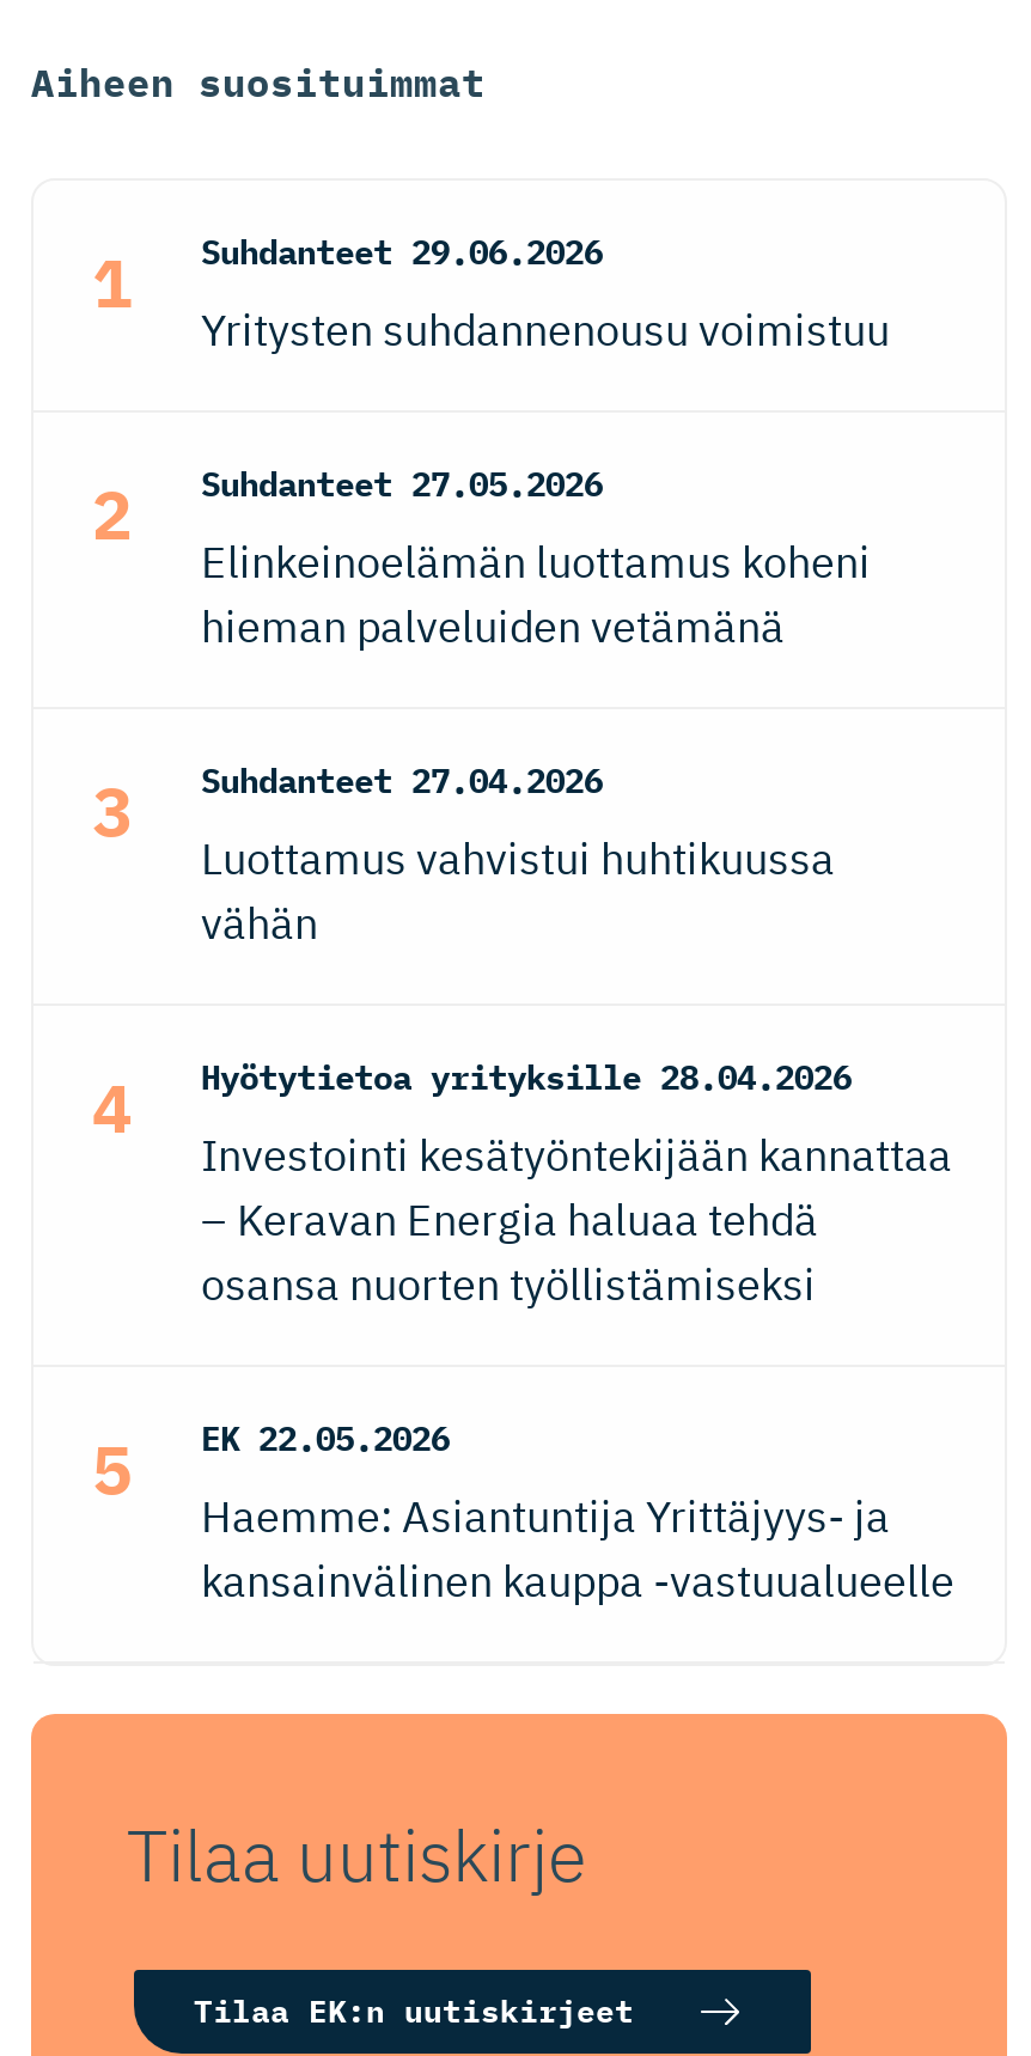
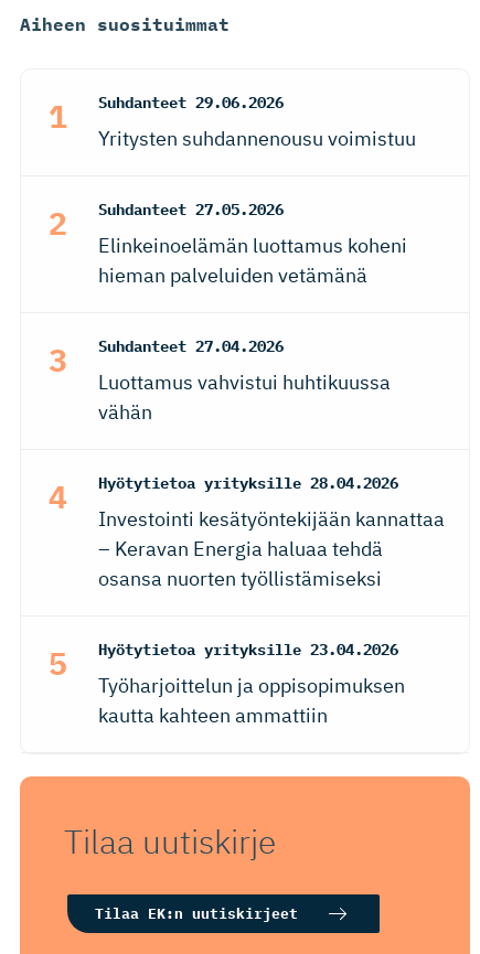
- EK 22.05.2026
+ Hyötytietoa yrityksille 23.04.2026

- Haemme: Asiantuntija Yrittäjyys- ja
- kansainvälinen kauppa -vastuualueelle
+ Työharjoittelun ja oppisopimuksen
+ kautta kahteen ammattiin
